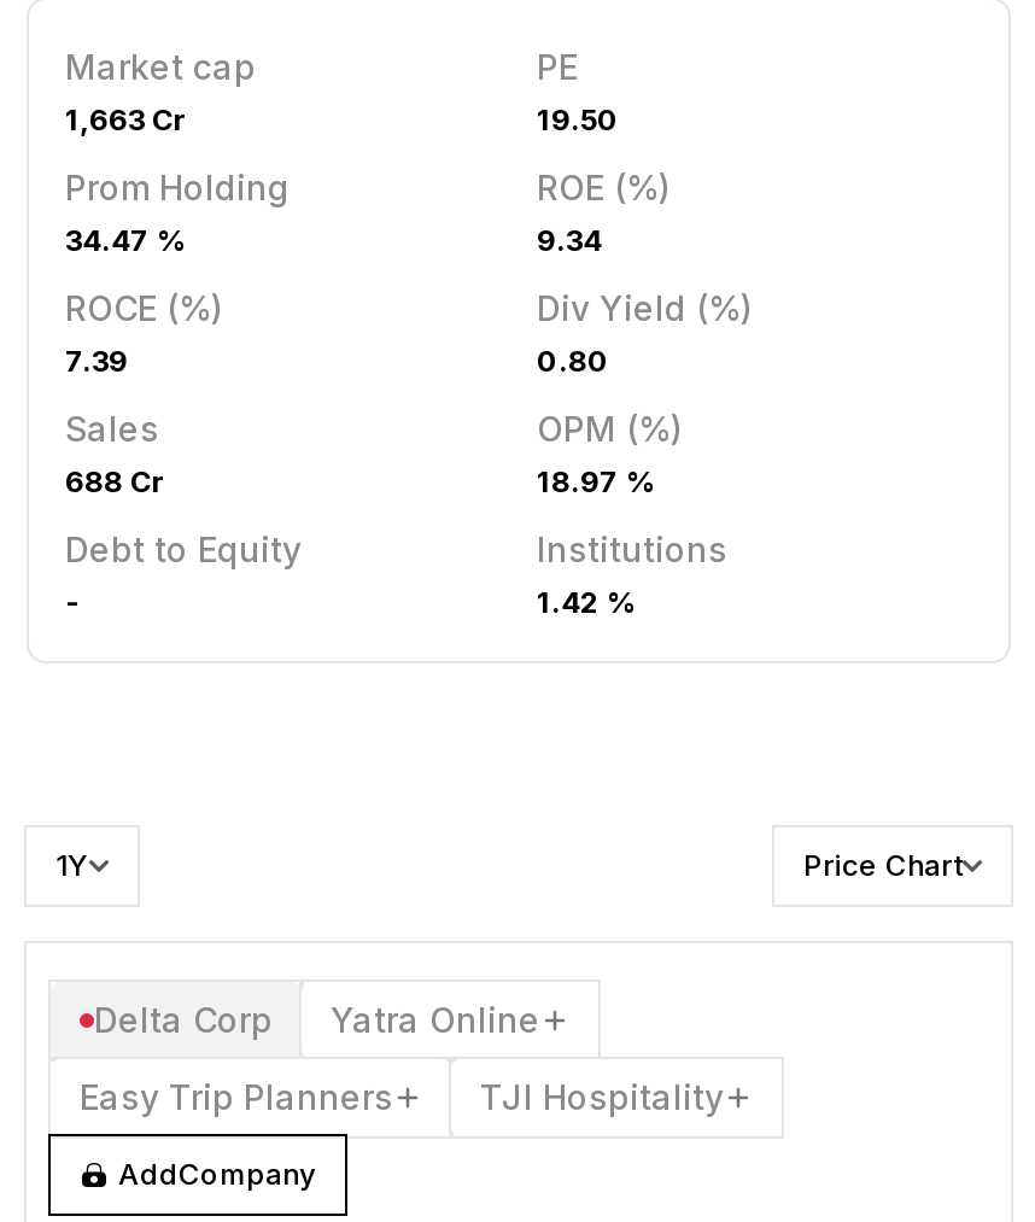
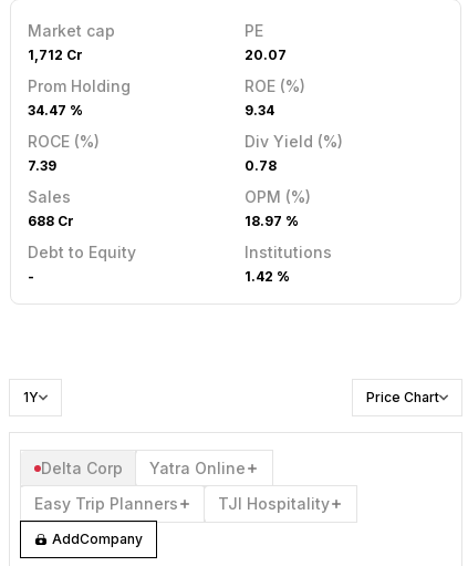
- 1,663 Cr
+ 1,712 Cr

- 19.50
+ 20.07

- 0.80
+ 0.78
